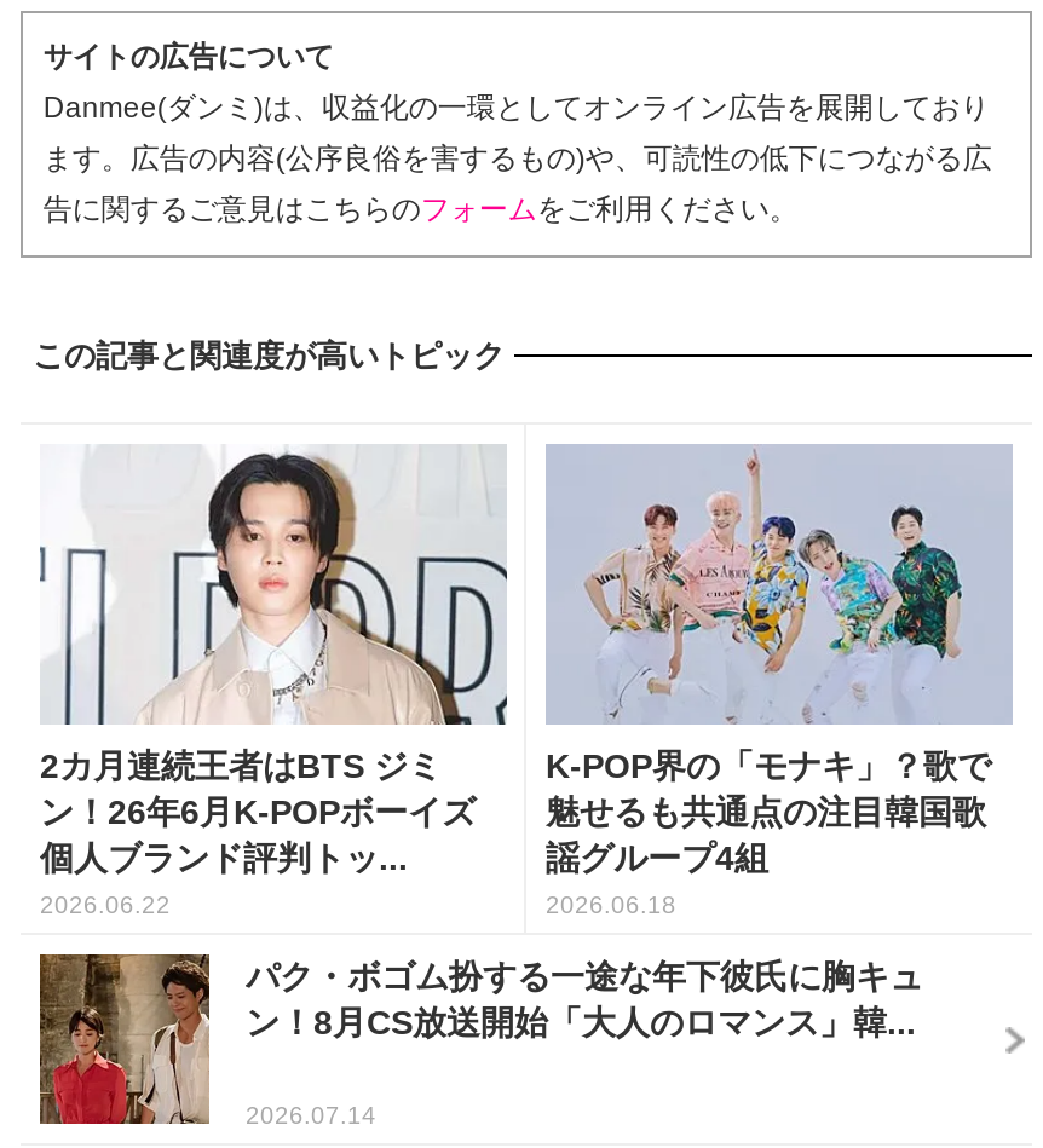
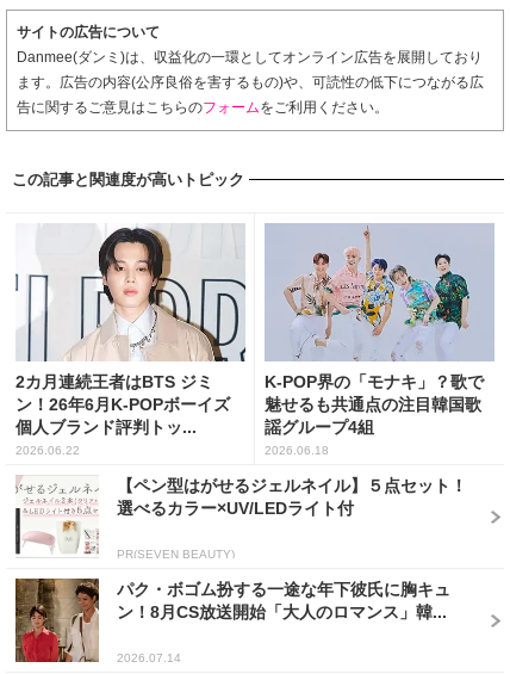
+ [image]
+ 【ペン型はがせるジェルネイル】５点セット！
+ 選べるカラー×UV/LEDライト付
+ PR(SEVEN BEAUTY)
